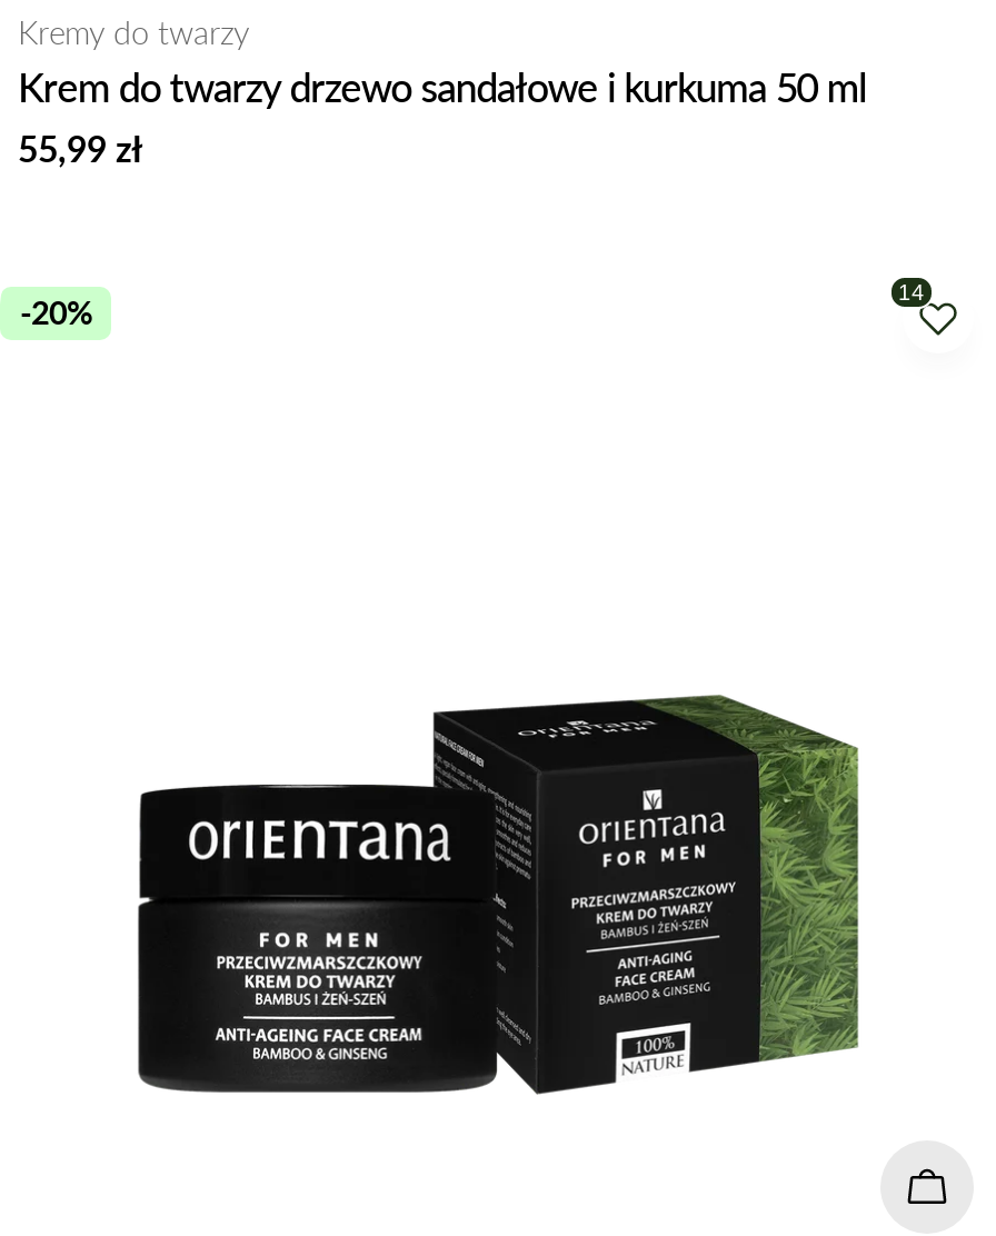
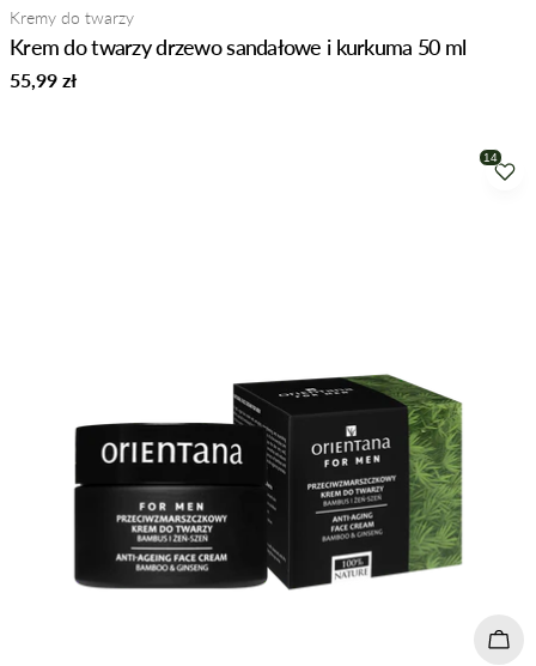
- -20%
